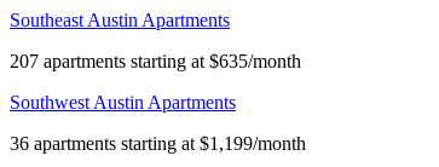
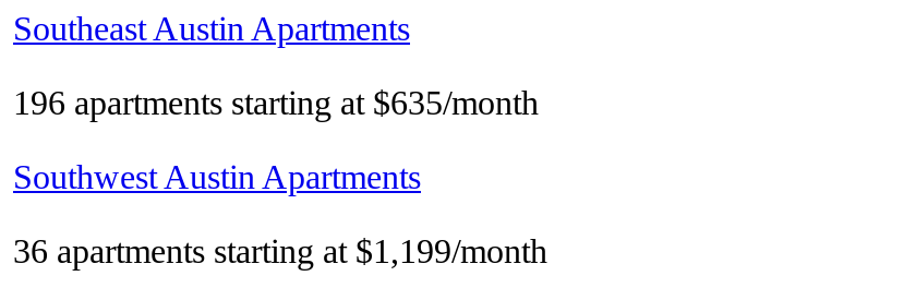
- 207 apartments starting at $635/month
+ 196 apartments starting at $635/month
